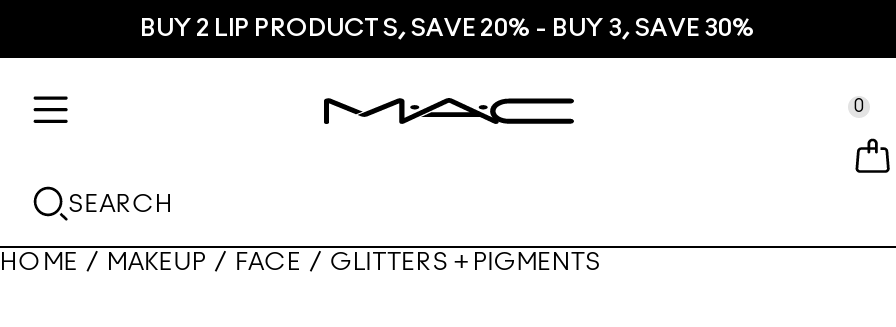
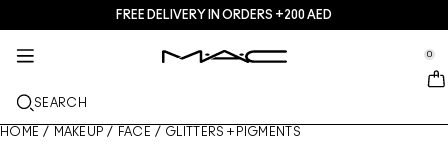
- BUY 2 LIP PRODUCTS, SAVE 20% - BUY 3, SAVE 30%
+ FREE DELIVERY IN ORDERS +200 AED
